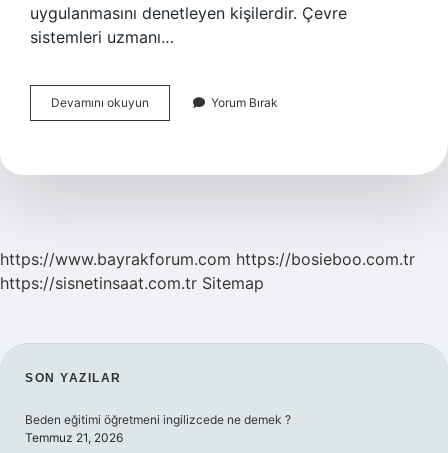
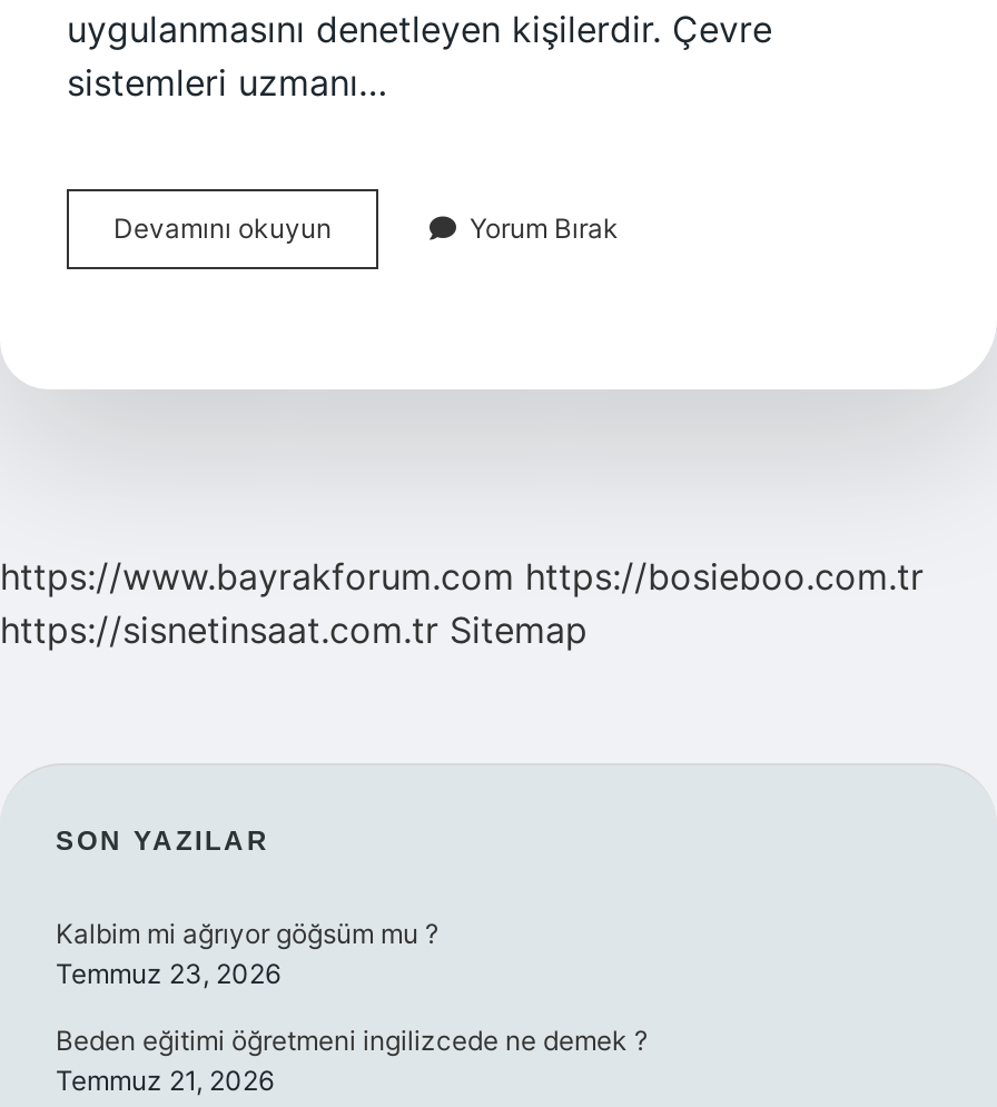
+ Kalbim mi ağrıyor göğsüm mu ?
+ Temmuz 23, 2026
